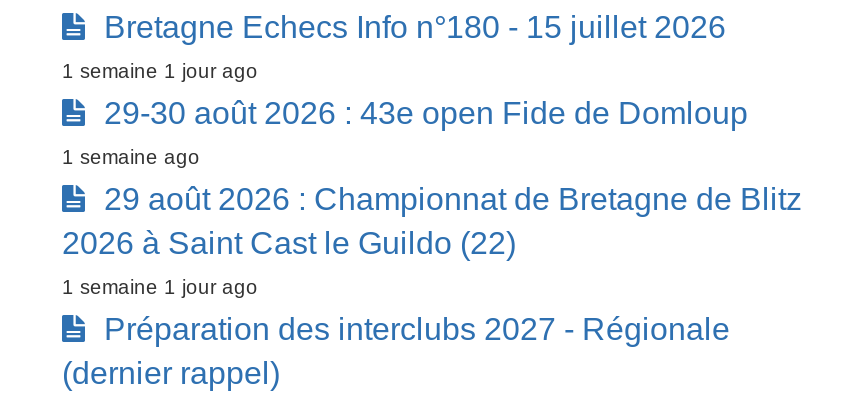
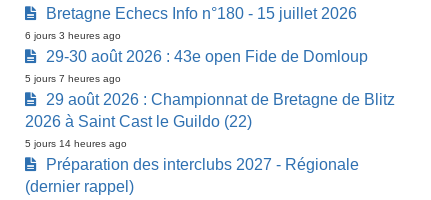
- 1 semaine 1 jour ago
+ 6 jours 3 heures ago

- 1 semaine ago
+ 5 jours 7 heures ago

- 1 semaine 1 jour ago
+ 5 jours 14 heures ago
